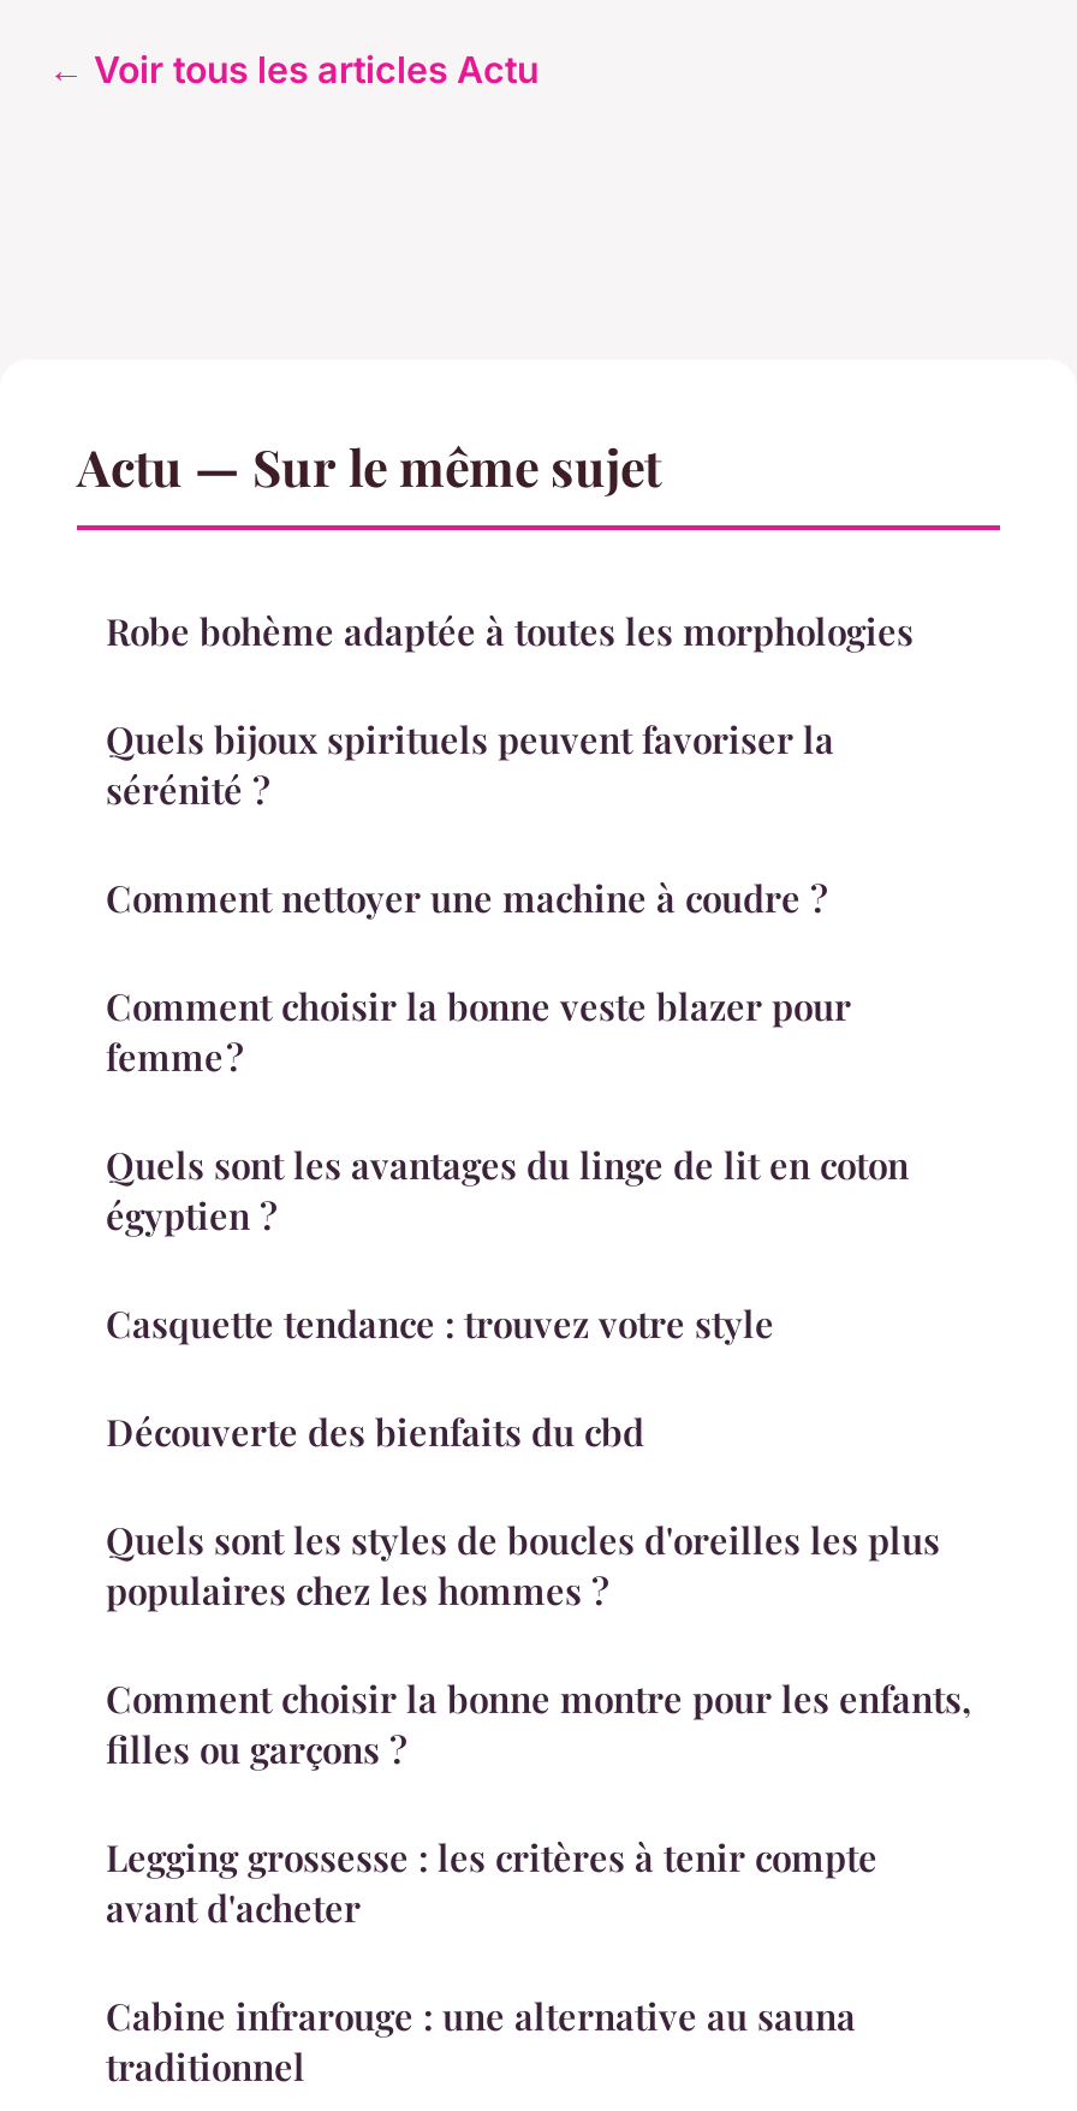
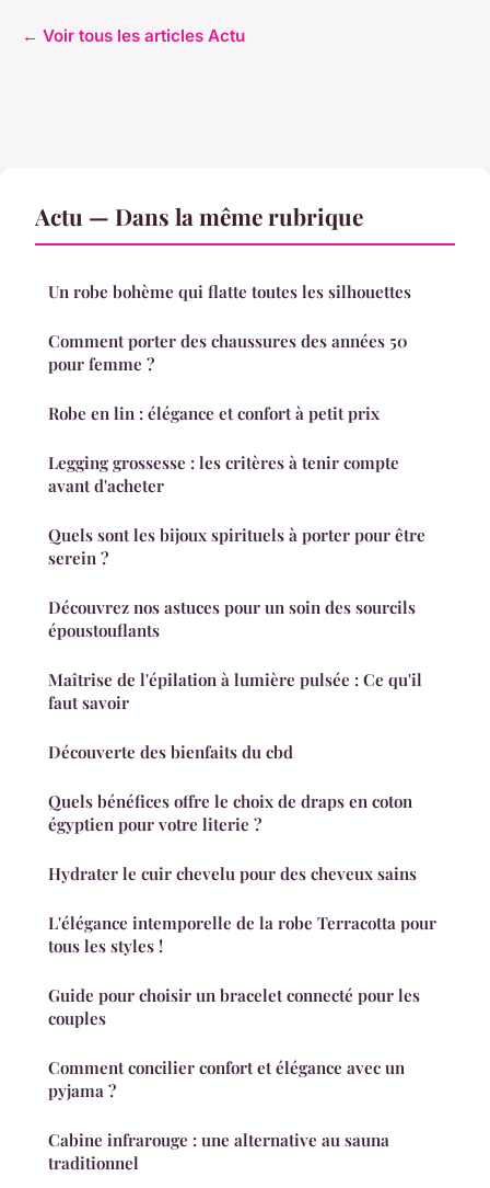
- Actu — Sur le même sujet
- Robe bohème adaptée à toutes les morphologies
- Quels bijoux spirituels peuvent favoriser la
- sérénité ?
- Comment nettoyer une machine à coudre ?
- Comment choisir la bonne veste blazer pour
- femme ?
- Quels sont les avantages du linge de lit en coton
- égyptien ?
- Casquette tendance : trouvez votre style
- Quels sont les styles de boucles d'oreilles les plus
- populaires chez les hommes ?
- Comment choisir la bonne montre pour les enfants,
- filles ou garçons ?
+ Actu — Dans la même rubrique
+ Un robe bohème qui flatte toutes les silhouettes
+ Comment porter des chaussures des années 50
+ pour femme ?
+ Robe en lin : élégance et confort à petit prix

moved down: Découverte des bienfaits du cbd

moved up: Legging grossesse : les critères à tenir compte | avant d'acheter

+ Quels sont les bijoux spirituels à porter pour être
+ serein ?
+ Découvrez nos astuces pour un soin des sourcils
+ époustouflants
+ Maîtrise de l'épilation à lumière pulsée : Ce qu'il
+ faut savoir
+ Quels bénéfices offre le choix de draps en coton
+ égyptien pour votre literie ?
+ Hydrater le cuir chevelu pour des cheveux sains
+ L'élégance intemporelle de la robe Terracotta pour
+ tous les styles !
+ Guide pour choisir un bracelet connecté pour les
+ couples
+ Comment concilier confort et élégance avec un
+ pyjama ?
